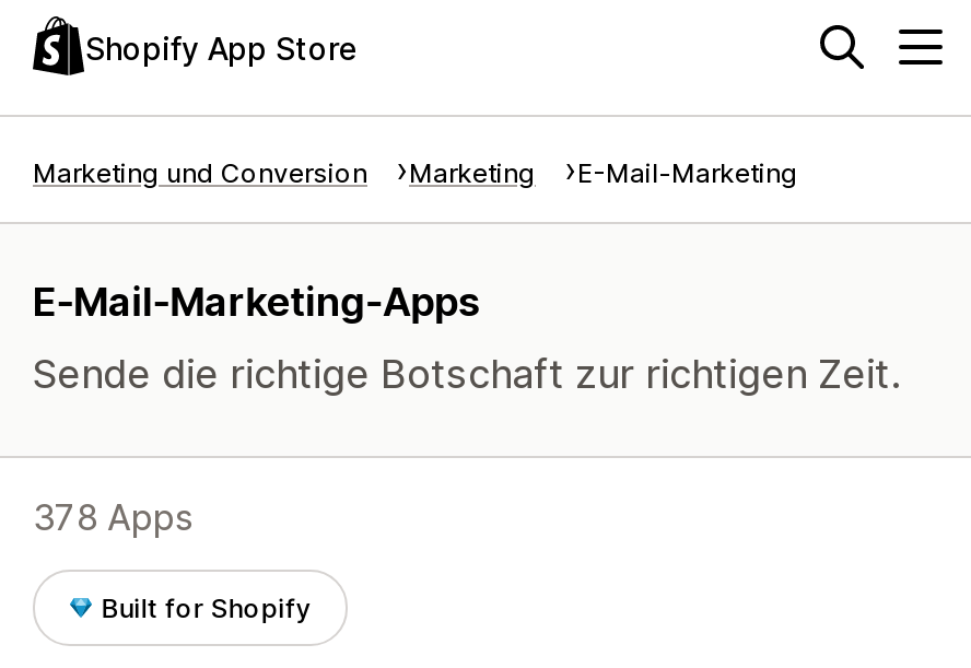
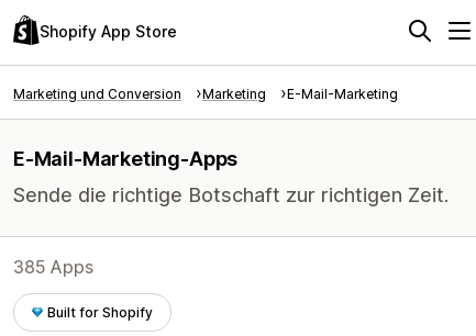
- 378 Apps
+ 385 Apps
